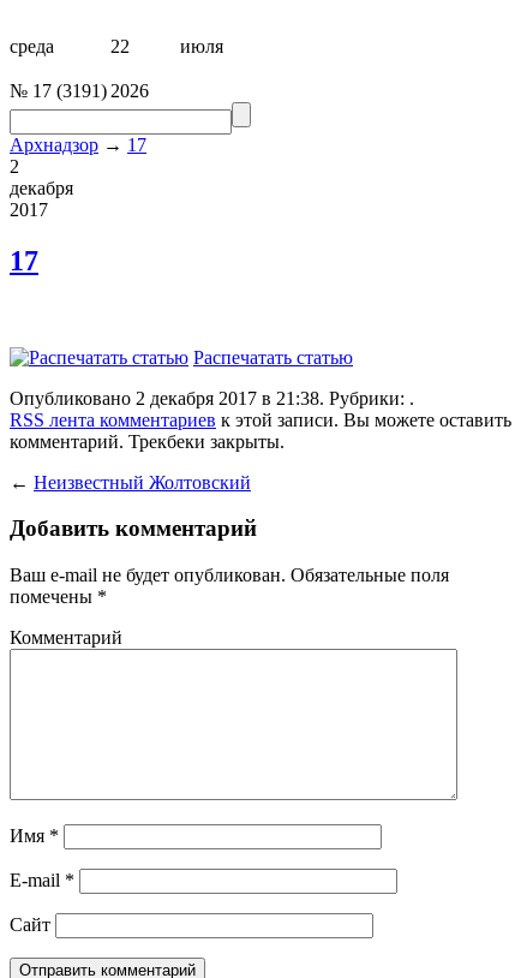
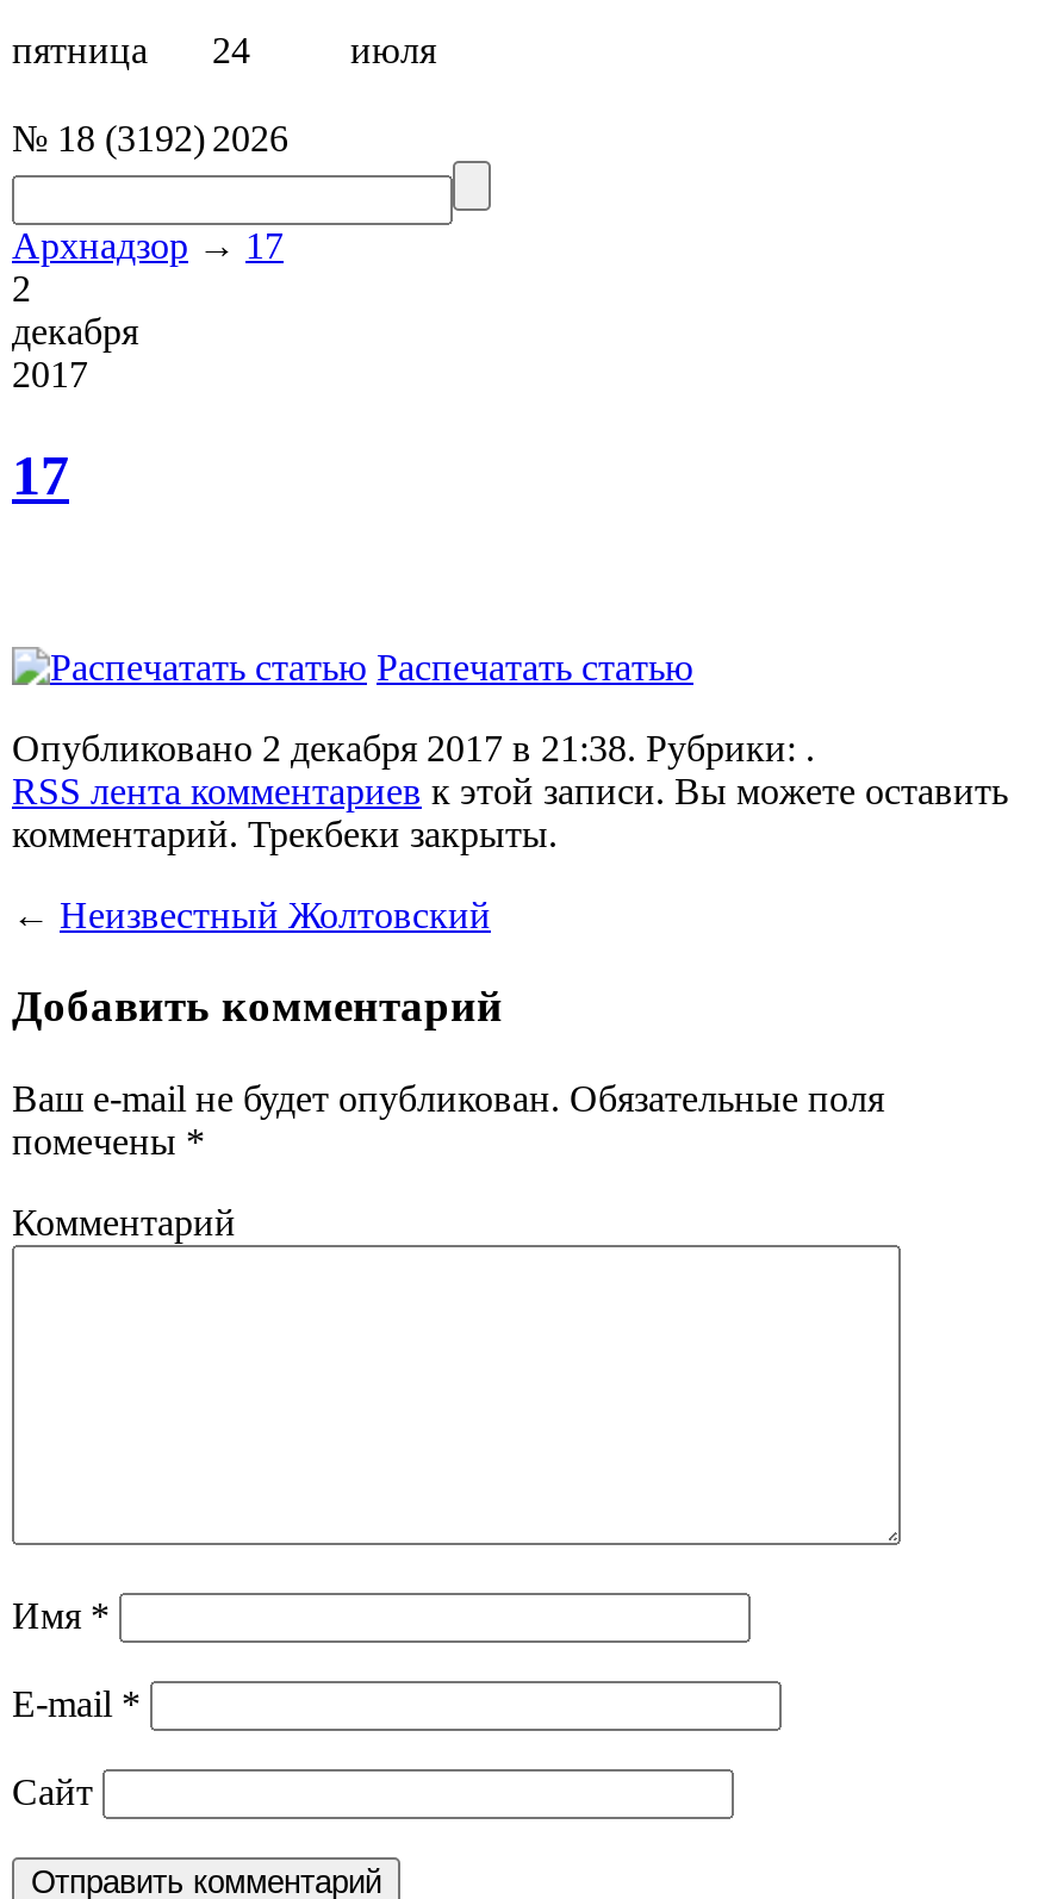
- среда
- 22
+ пятница
+ 24

- № 17 (3191) 2026
+ № 18 (3192) 2026
